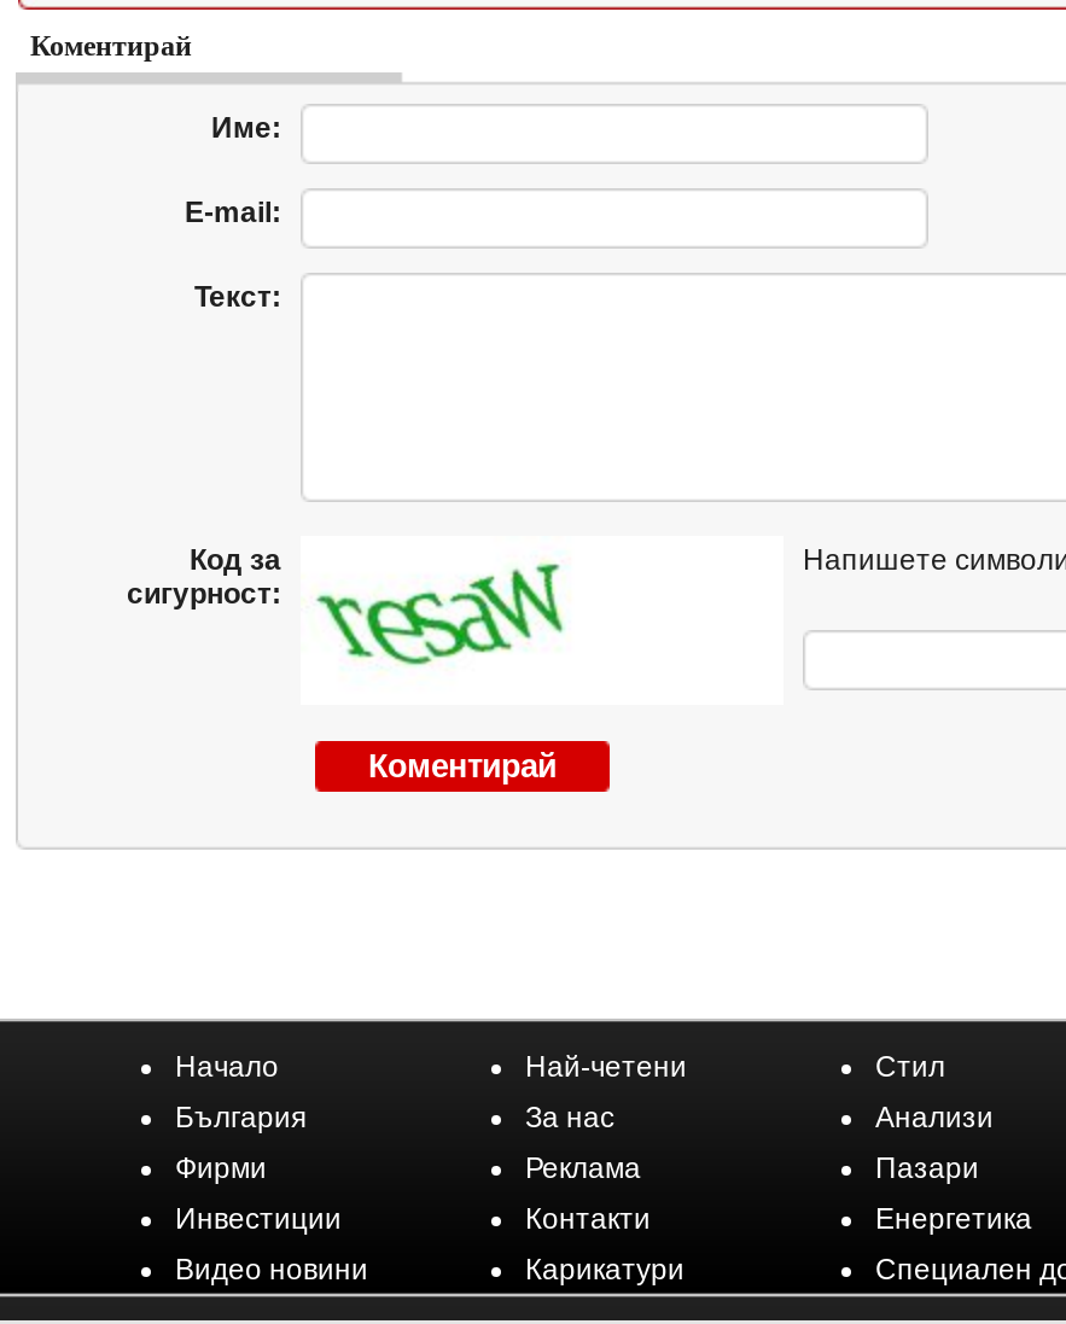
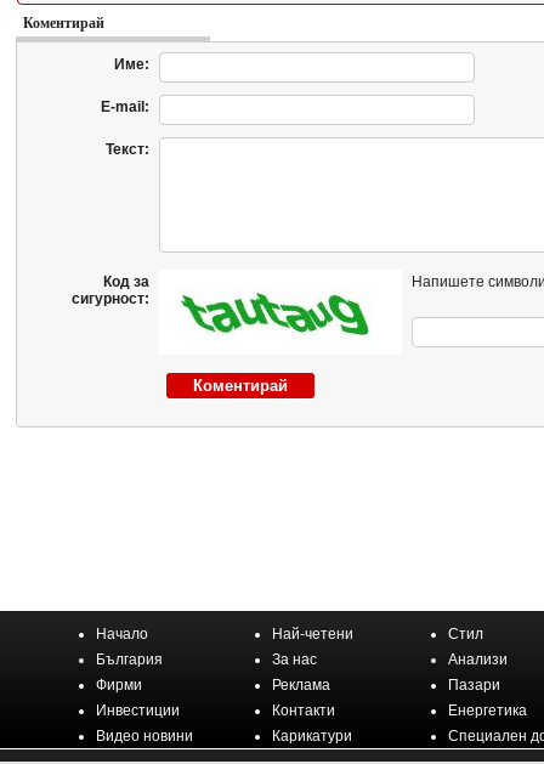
- [image]
+ [image]
